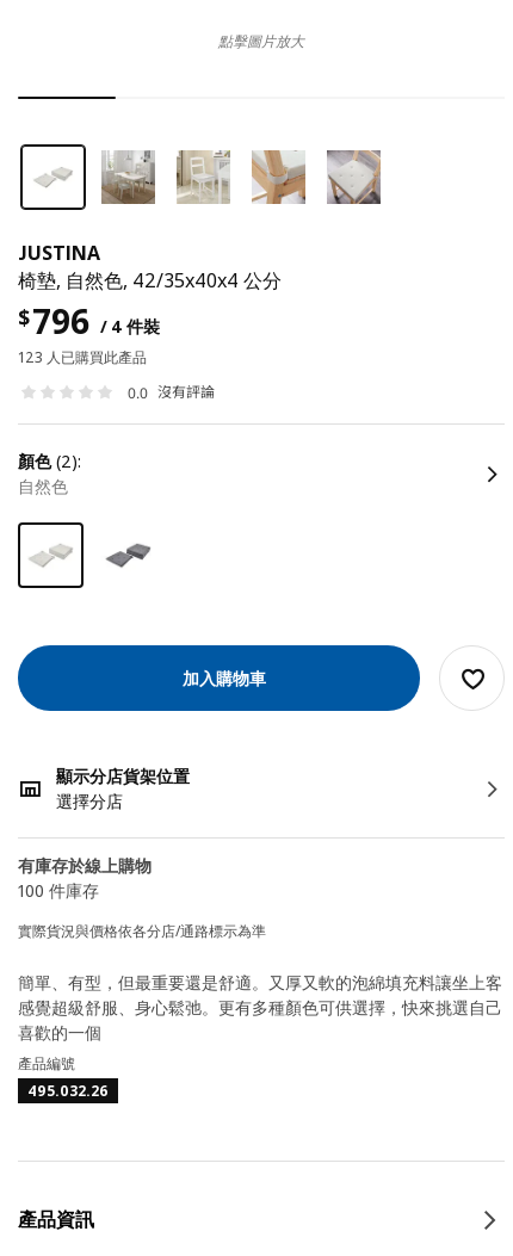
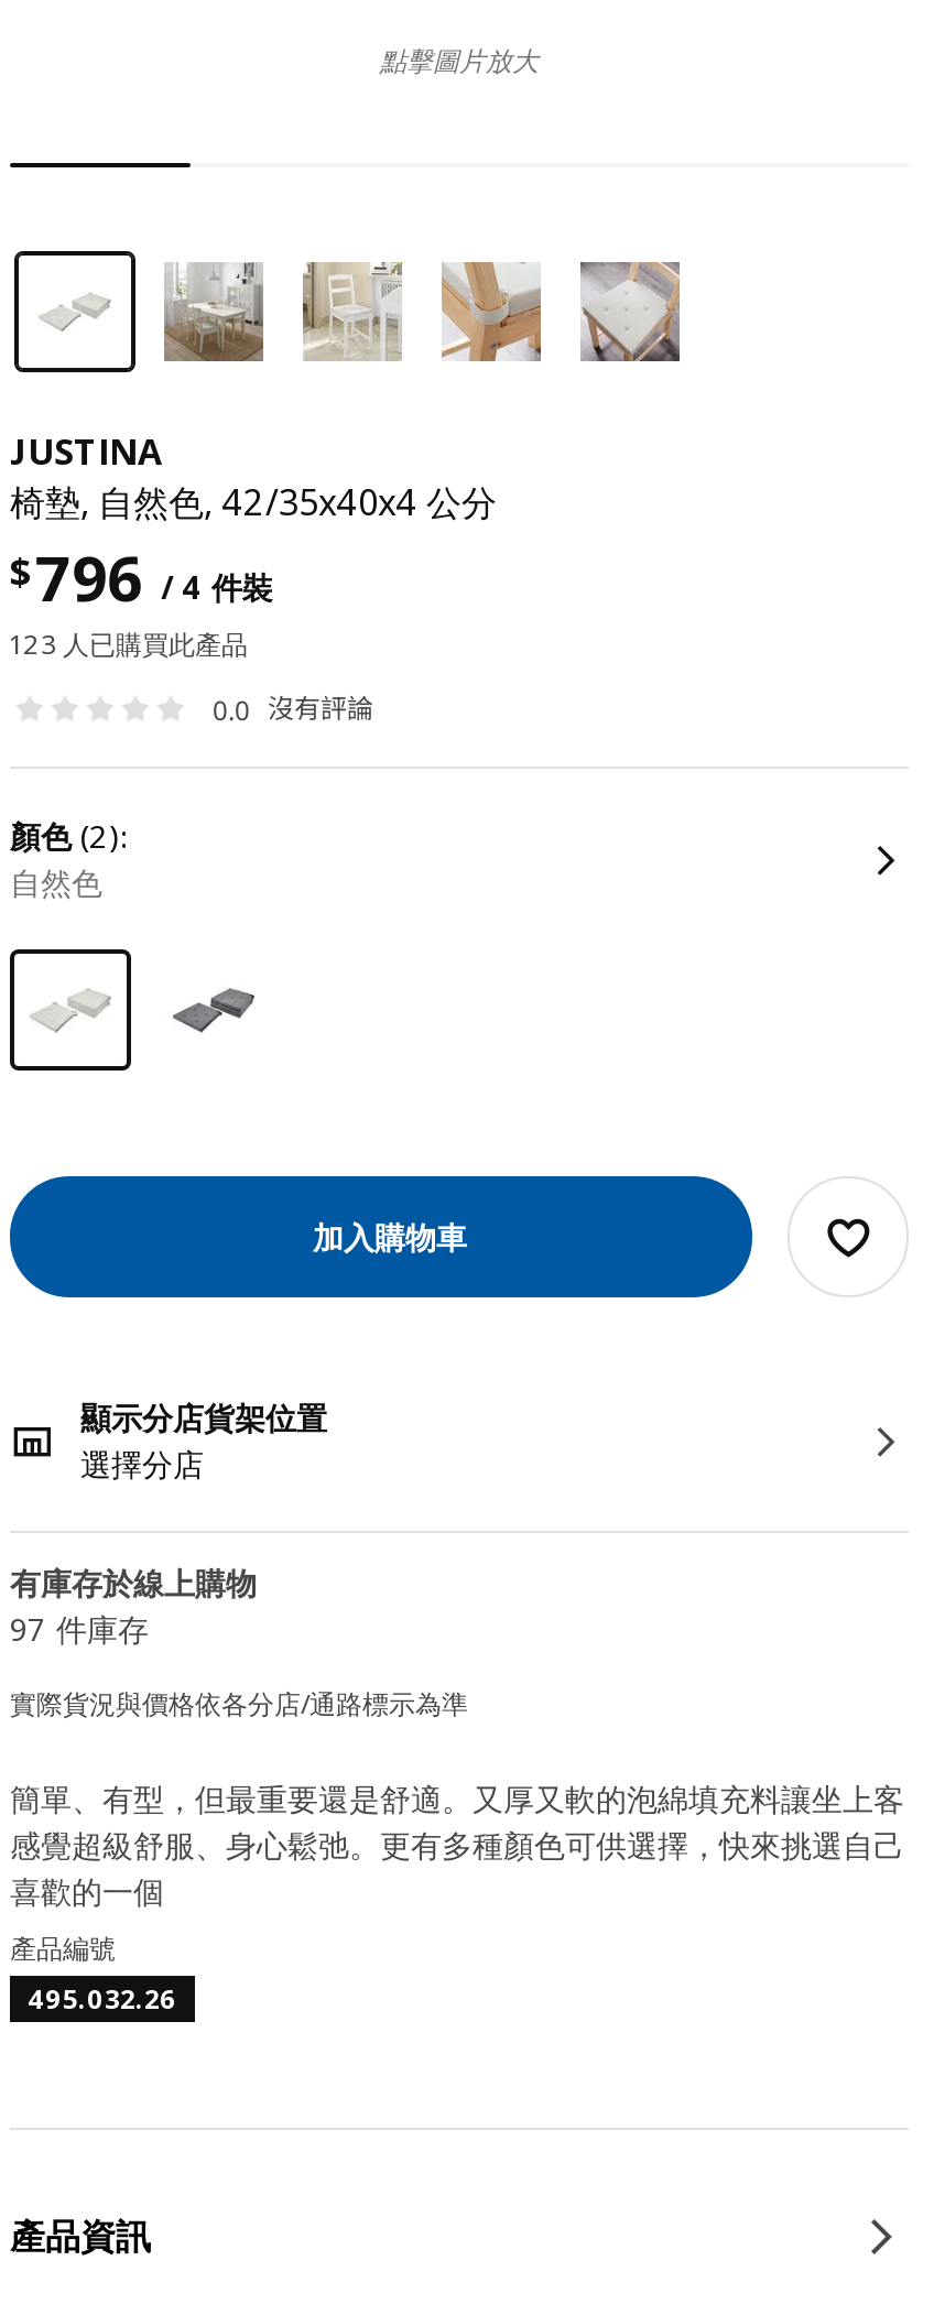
- 100 件庫存
+ 97 件庫存
